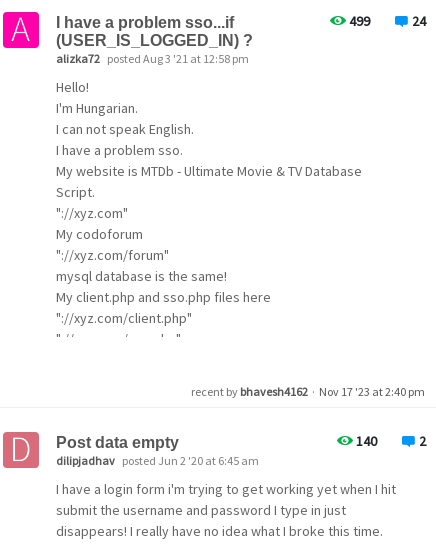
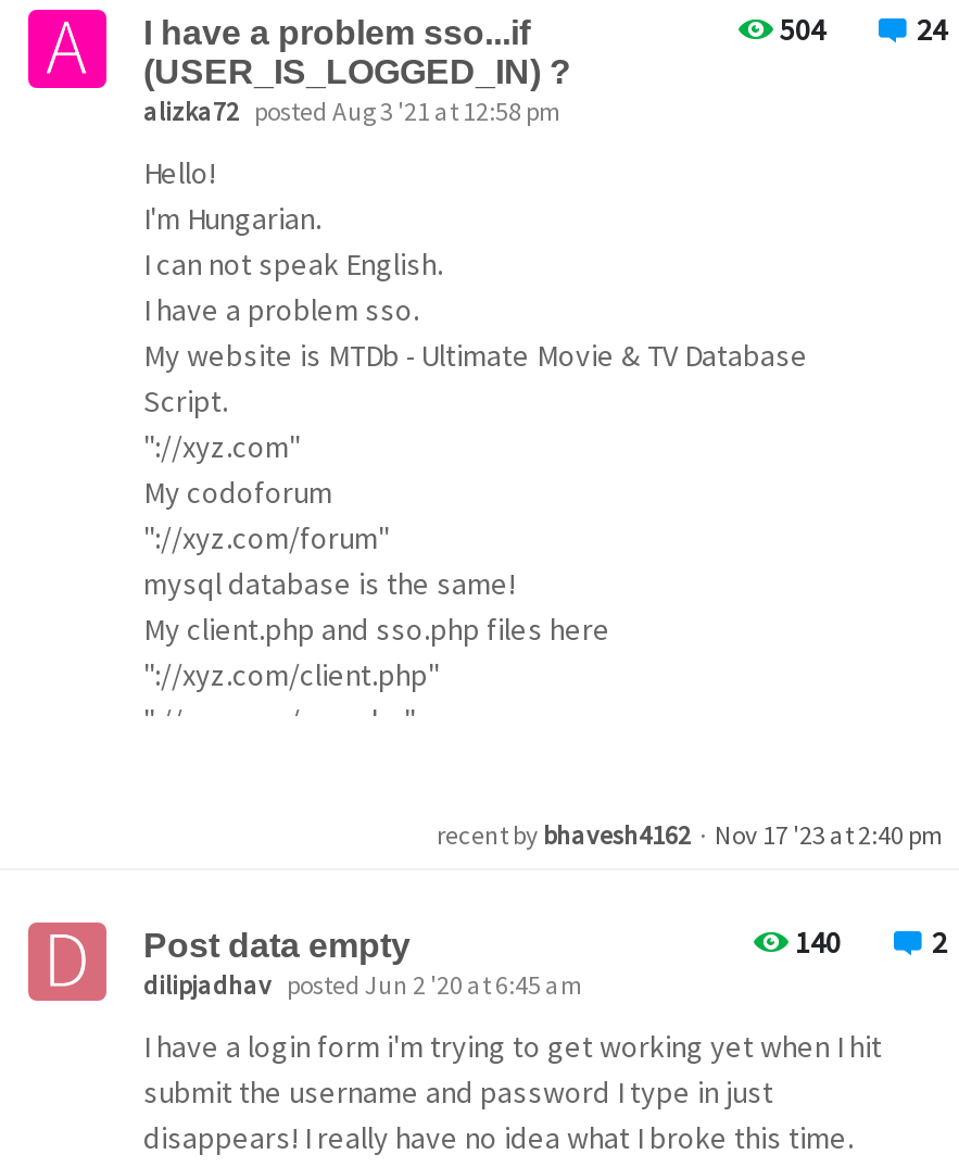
- 499
+ 504
